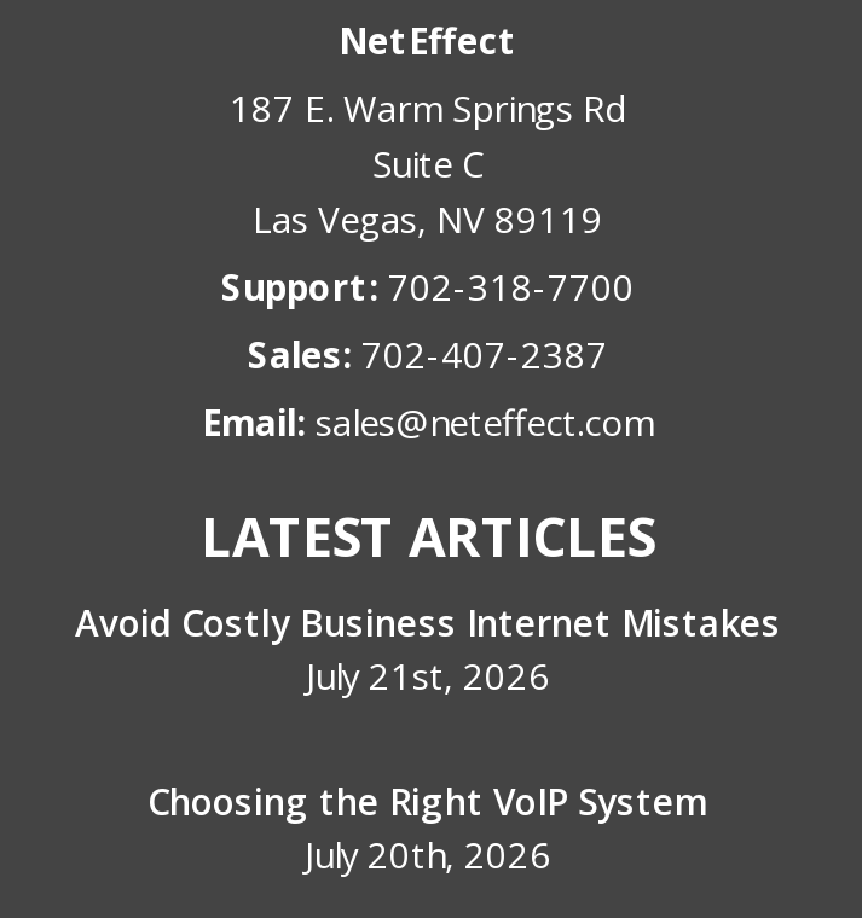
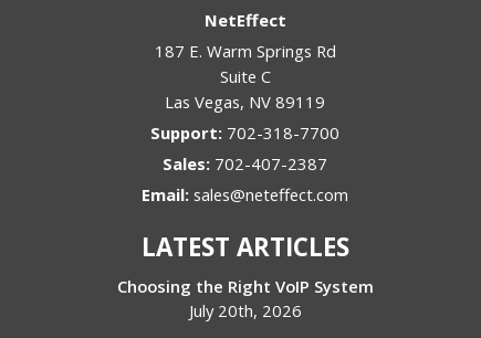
- Avoid Costly Business Internet Mistakes
- July 21st, 2026
